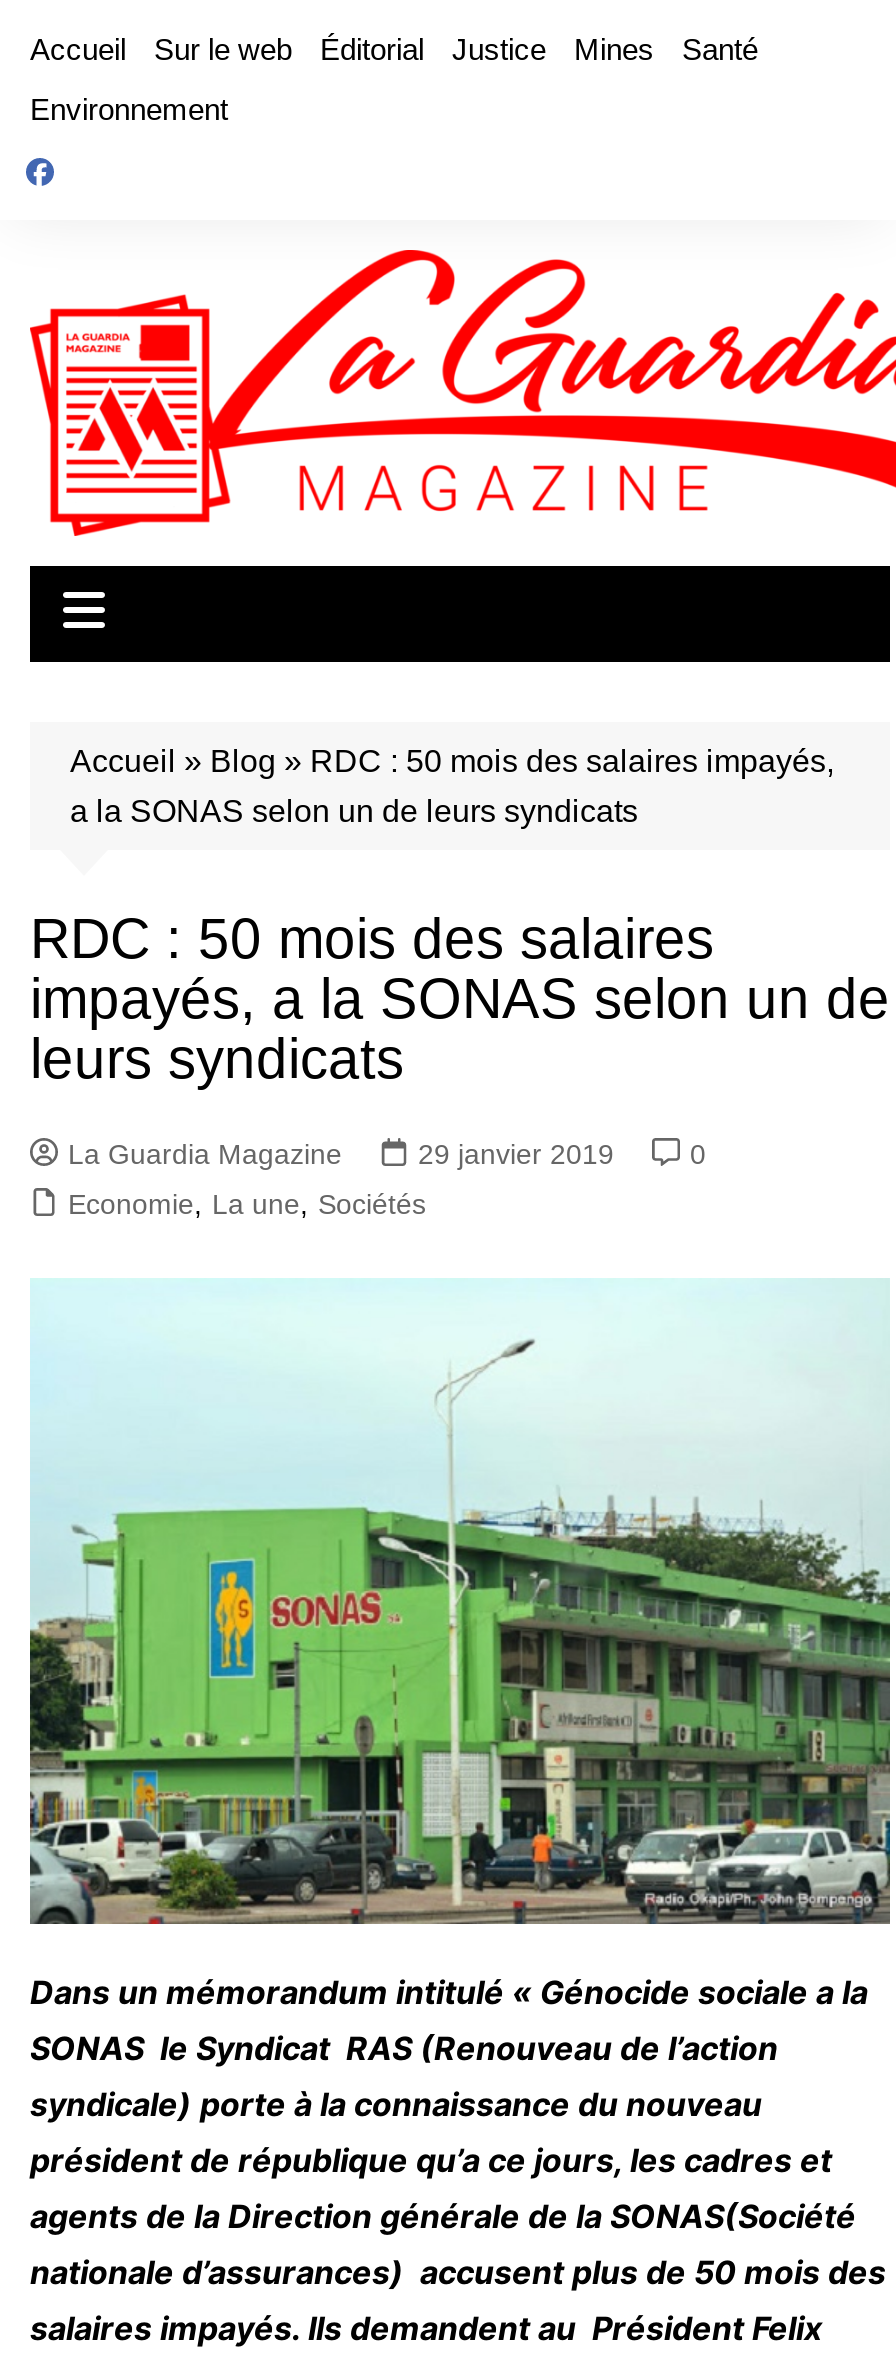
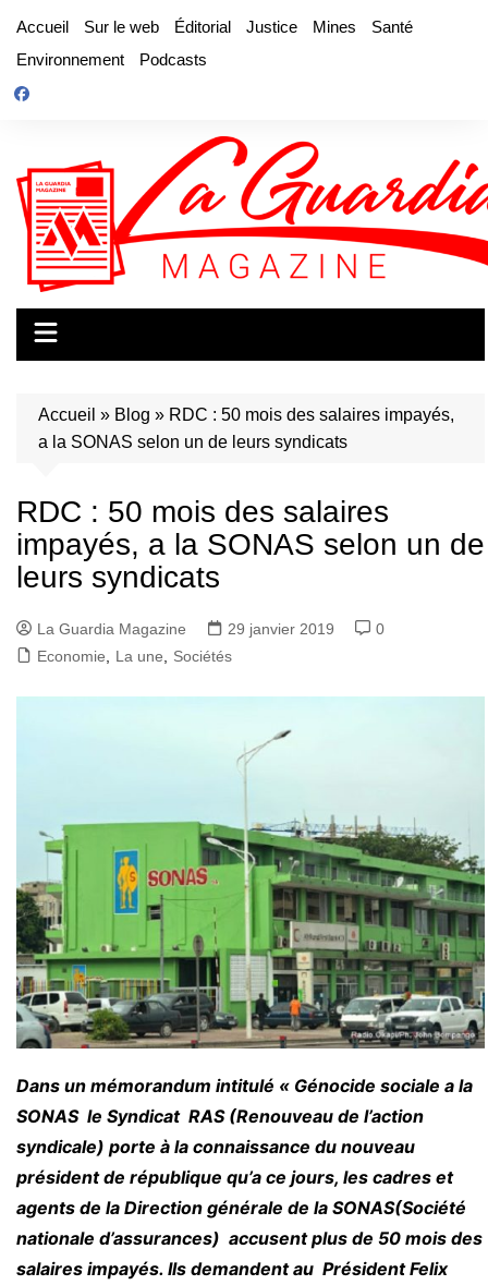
+ Podcasts
